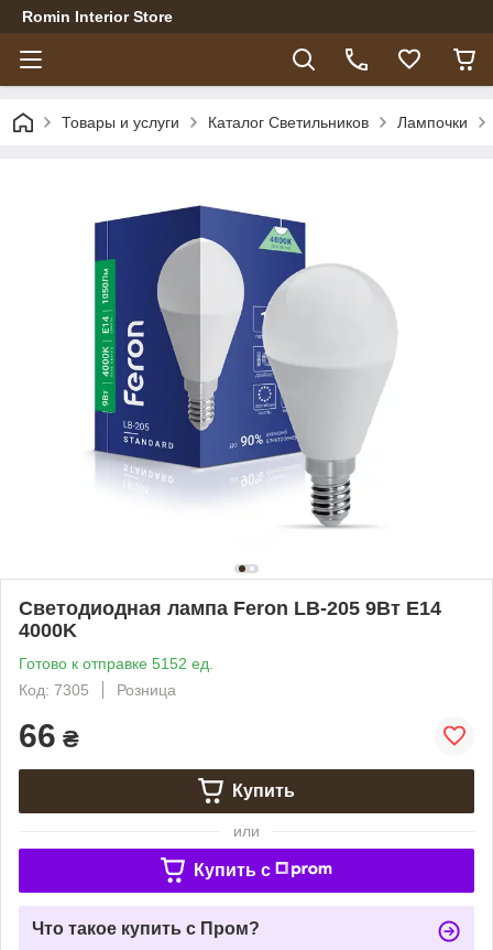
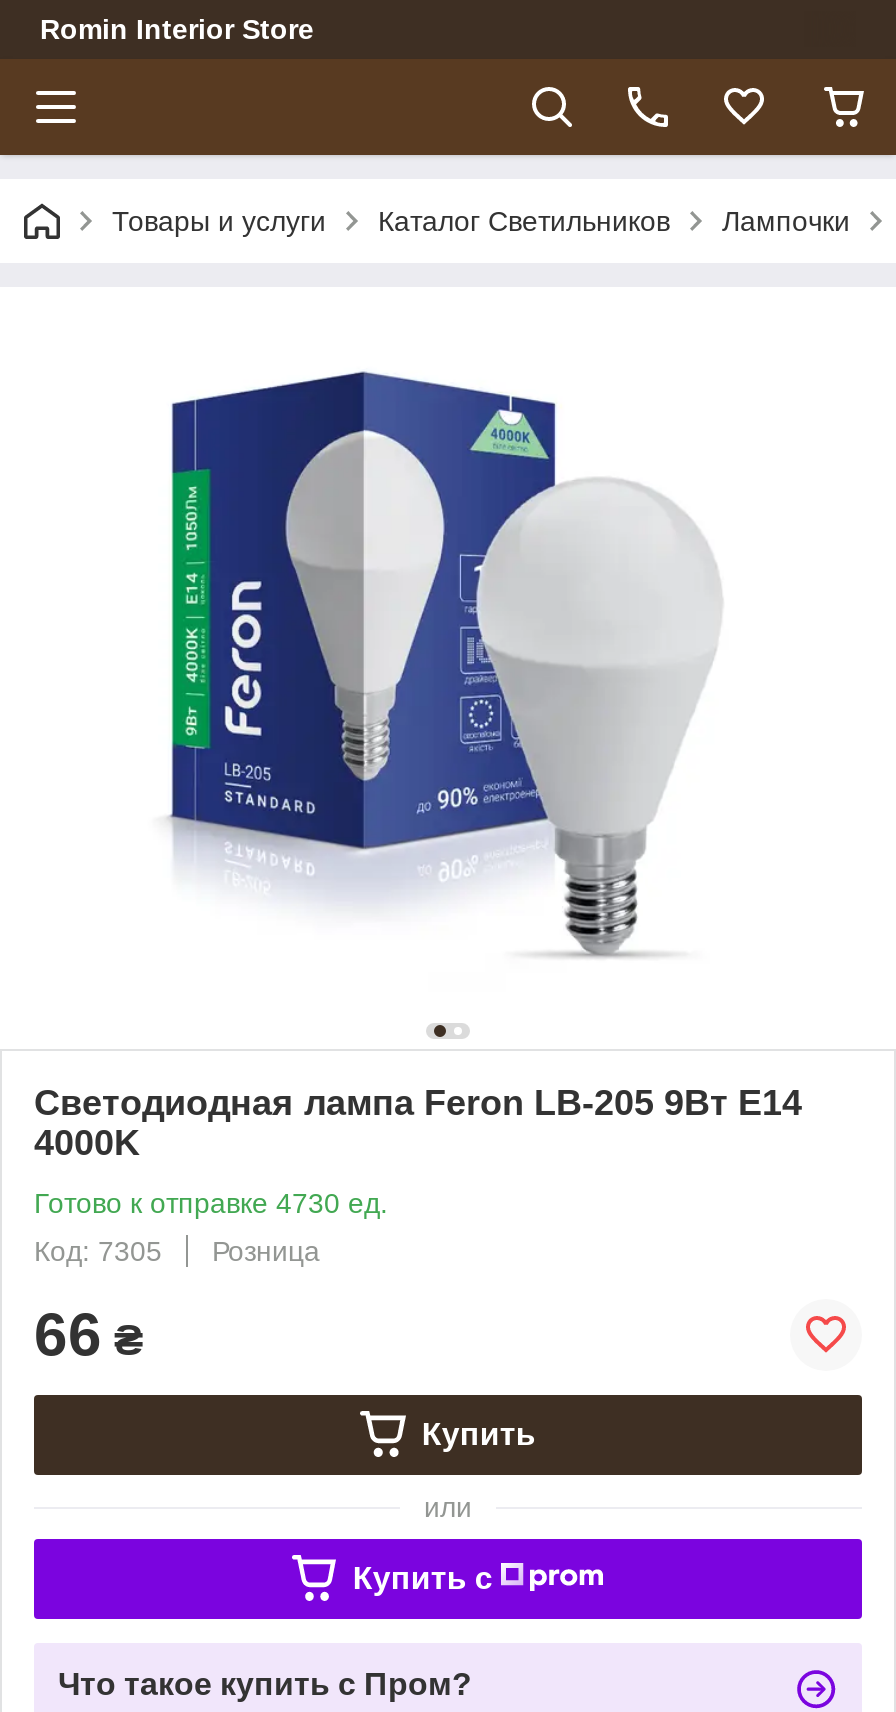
- Готово к отправке 5152 ед.
+ Готово к отправке 4730 ед.
